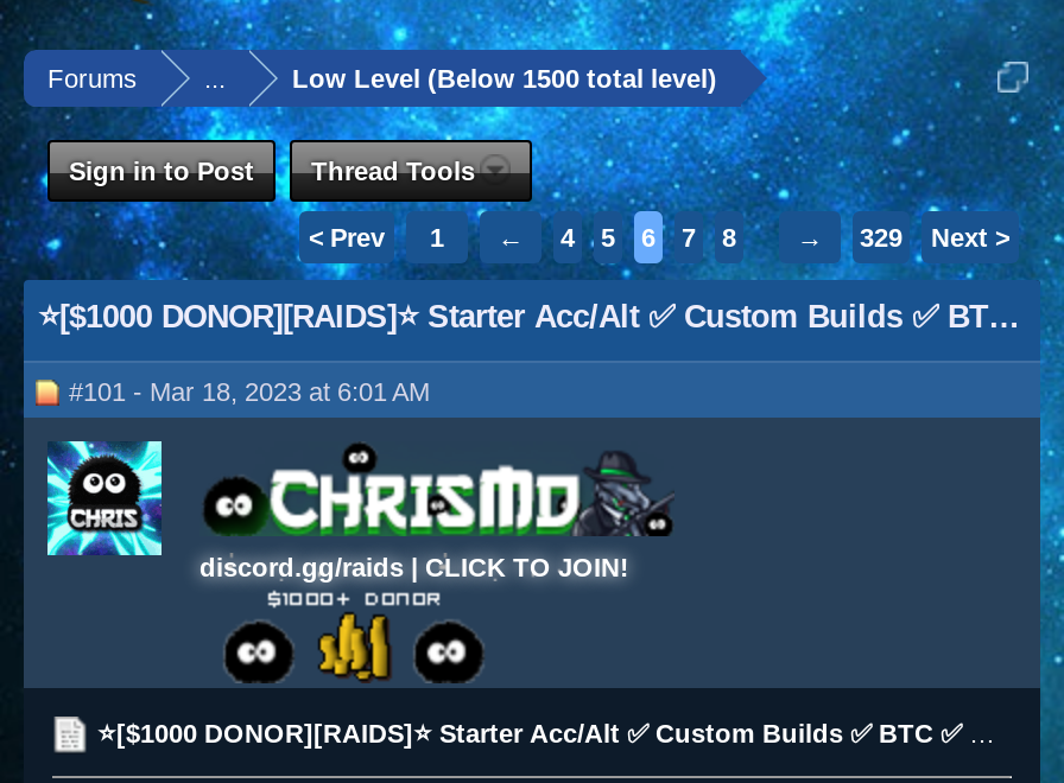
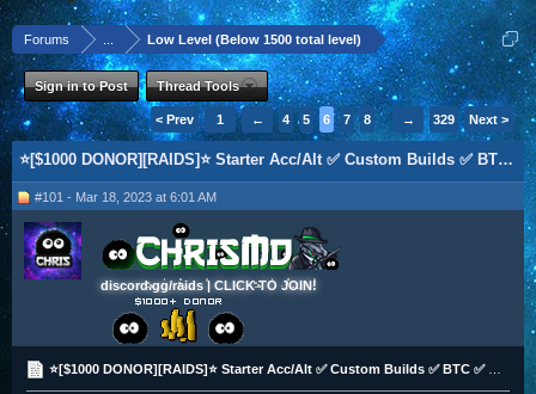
- [image]
+ [image]
